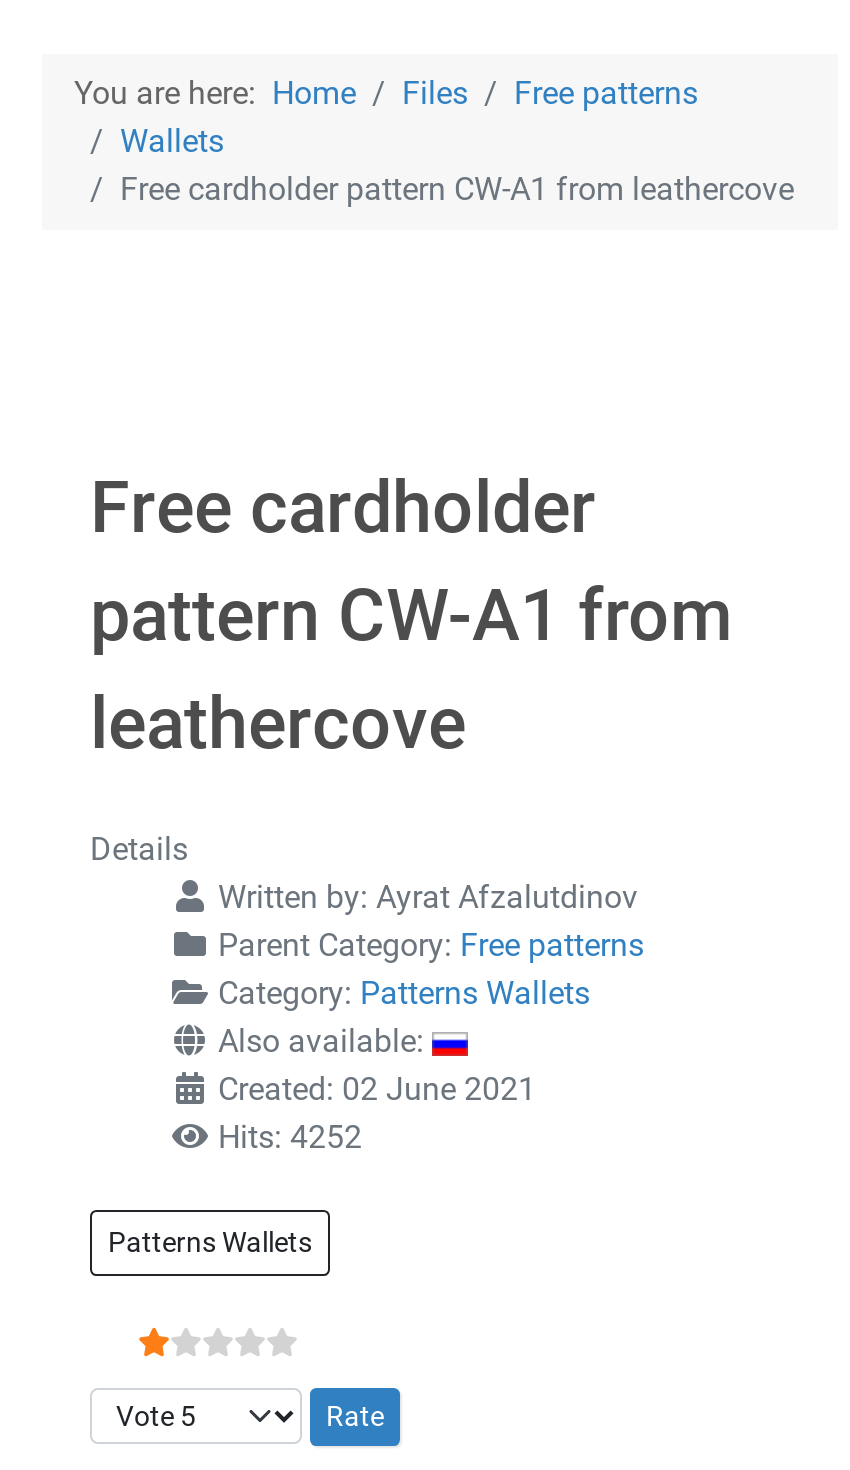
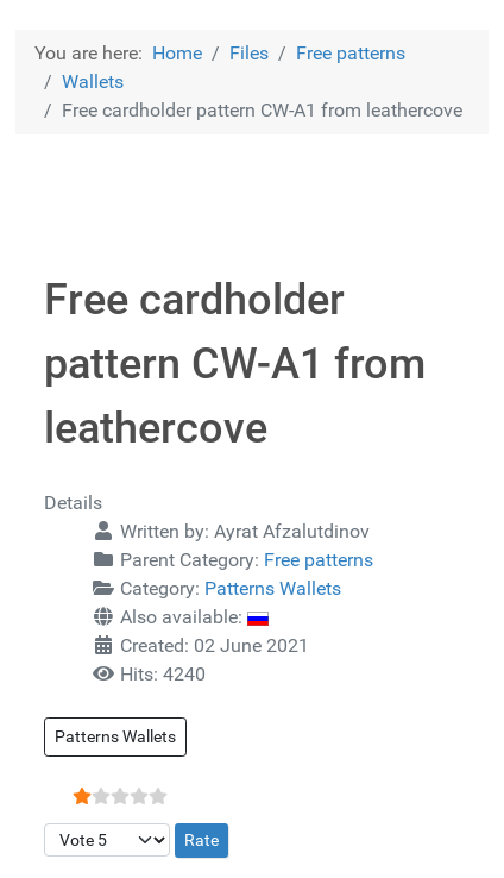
- Hits: 4252
+ Hits: 4240
